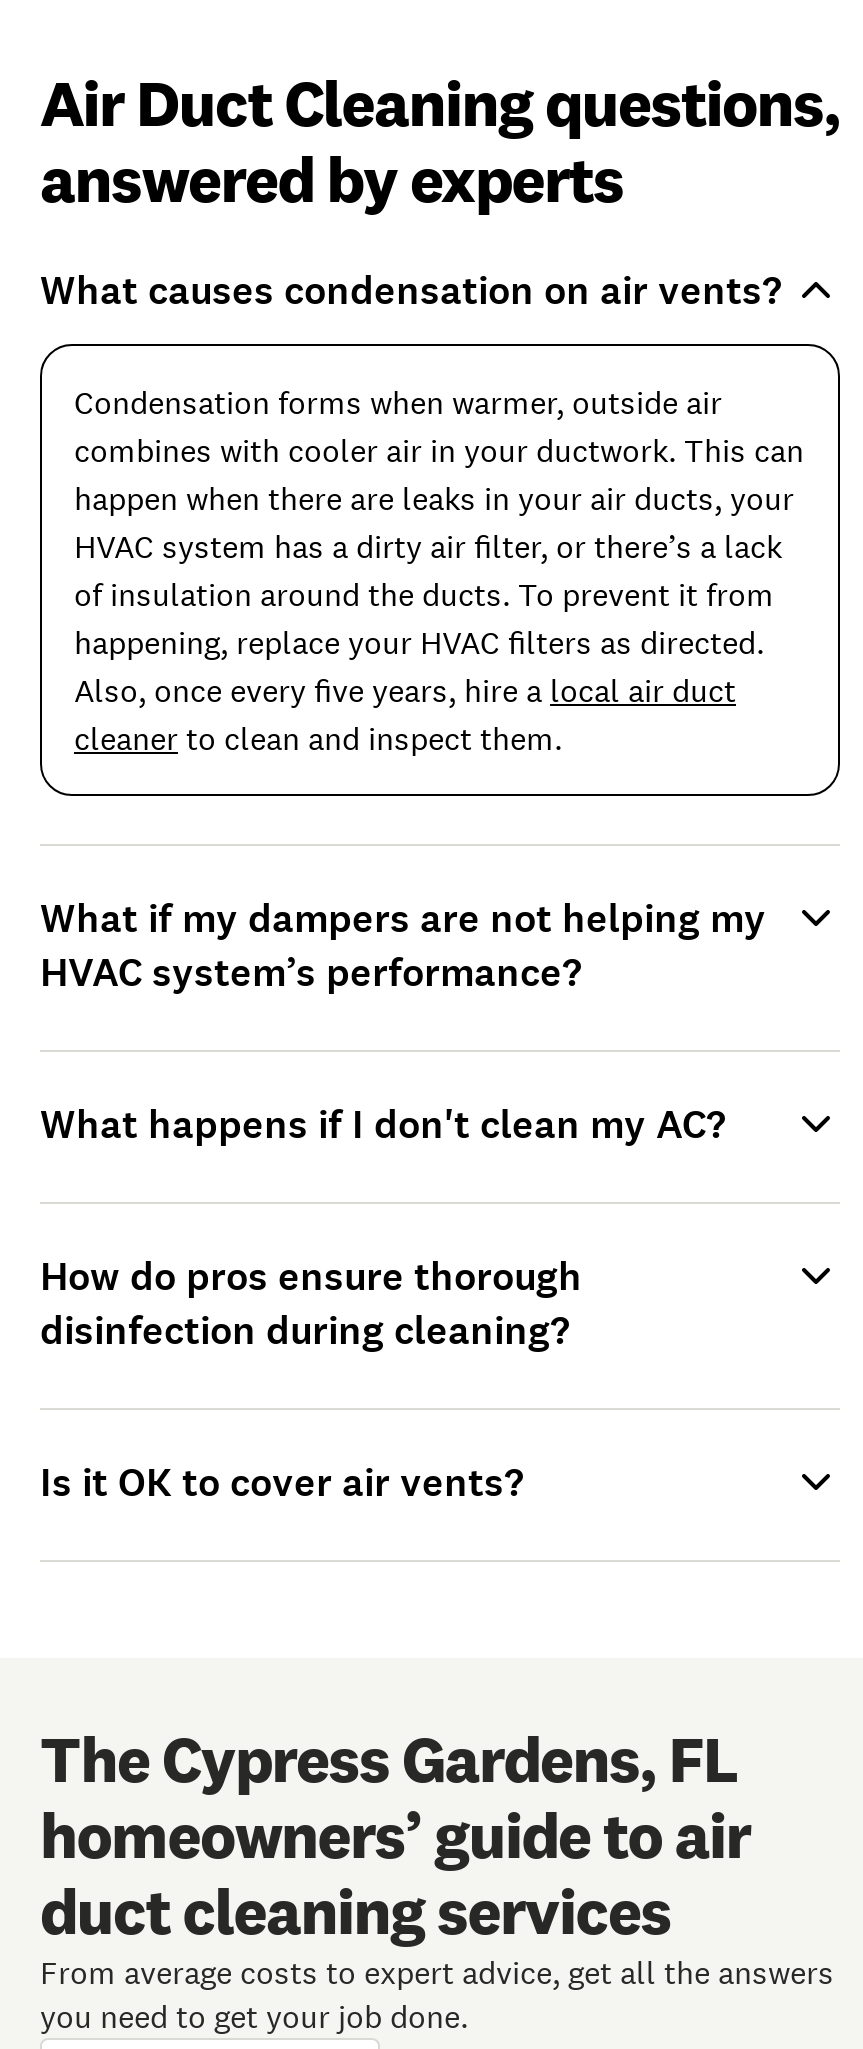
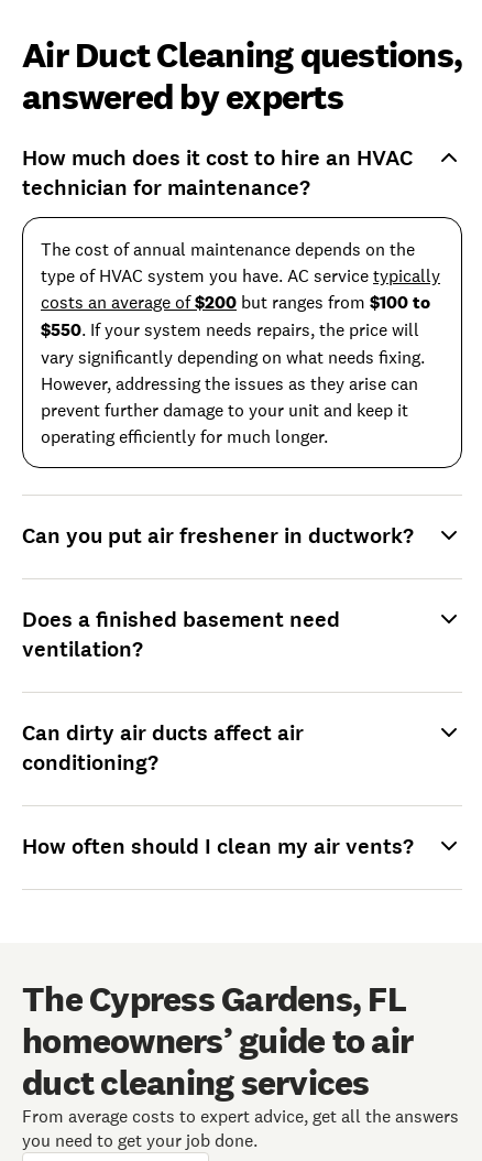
- What causes condensation on air vents?
+ How much does it cost to hire an HVAC
+ technician for maintenance?

- Condensation forms when warmer, outside air
- combines with cooler air in your ductwork. This can
- happen when there are leaks in your air ducts, your
- HVAC system has a dirty air filter, or there’s a lack
- of insulation around the ducts. To prevent it from
- happening, replace your HVAC filters as directed.
- Also, once every five years, hire a local air duct
- cleaner to clean and inspect them.
+ The cost of annual maintenance depends on the
+ type of HVAC system you have. AC service typically
+ costs an average of$200 but ranges from $100 to
+ $550. If your system needs repairs, the price will
+ vary significantly depending on what needs fixing.
+ However, addressing the issues as they arise can
+ prevent further damage to your unit and keep it
+ operating efficiently for much longer.

- What if my dampers are not helping my
- HVAC system’s performance?
+ Can you put air freshener in ductwork?

- What happens if I don't clean my AC?
+ Does a finished basement need
+ ventilation?

- How do pros ensure thorough
- disinfection during cleaning?
+ Can dirty air ducts affect air
+ conditioning?

- Is it OK to cover air vents?
+ How often should I clean my air vents?
